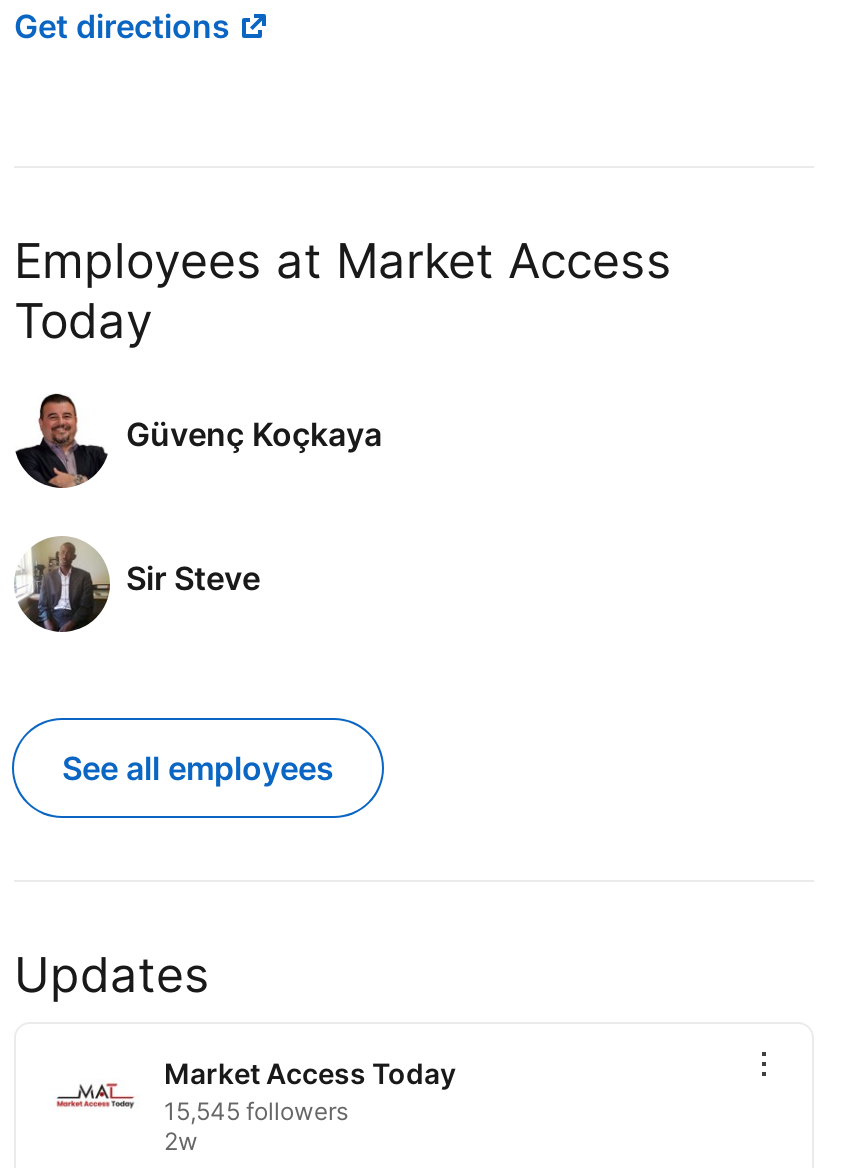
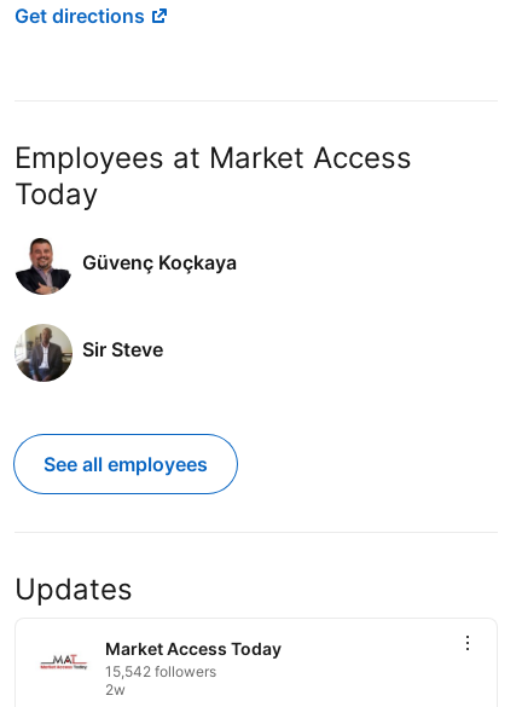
- 15,545 followers
+ 15,542 followers
